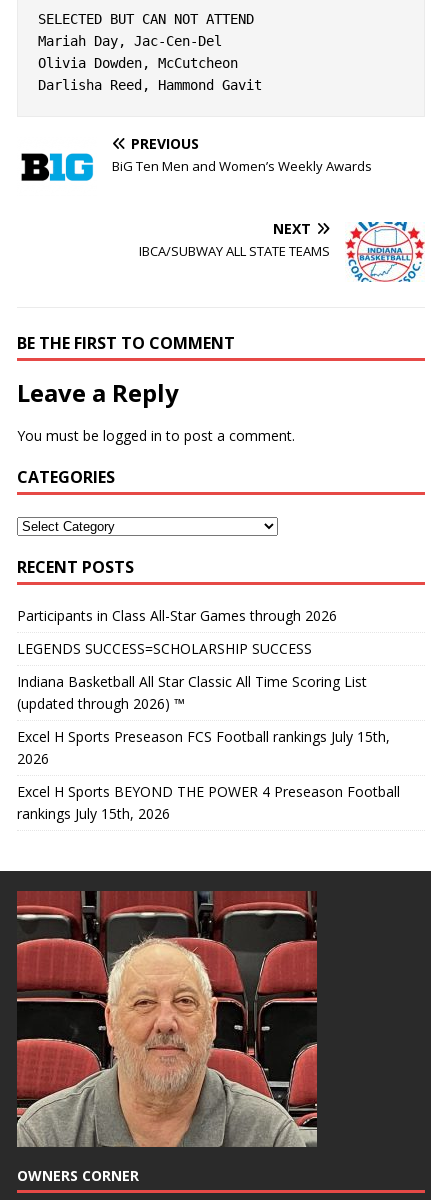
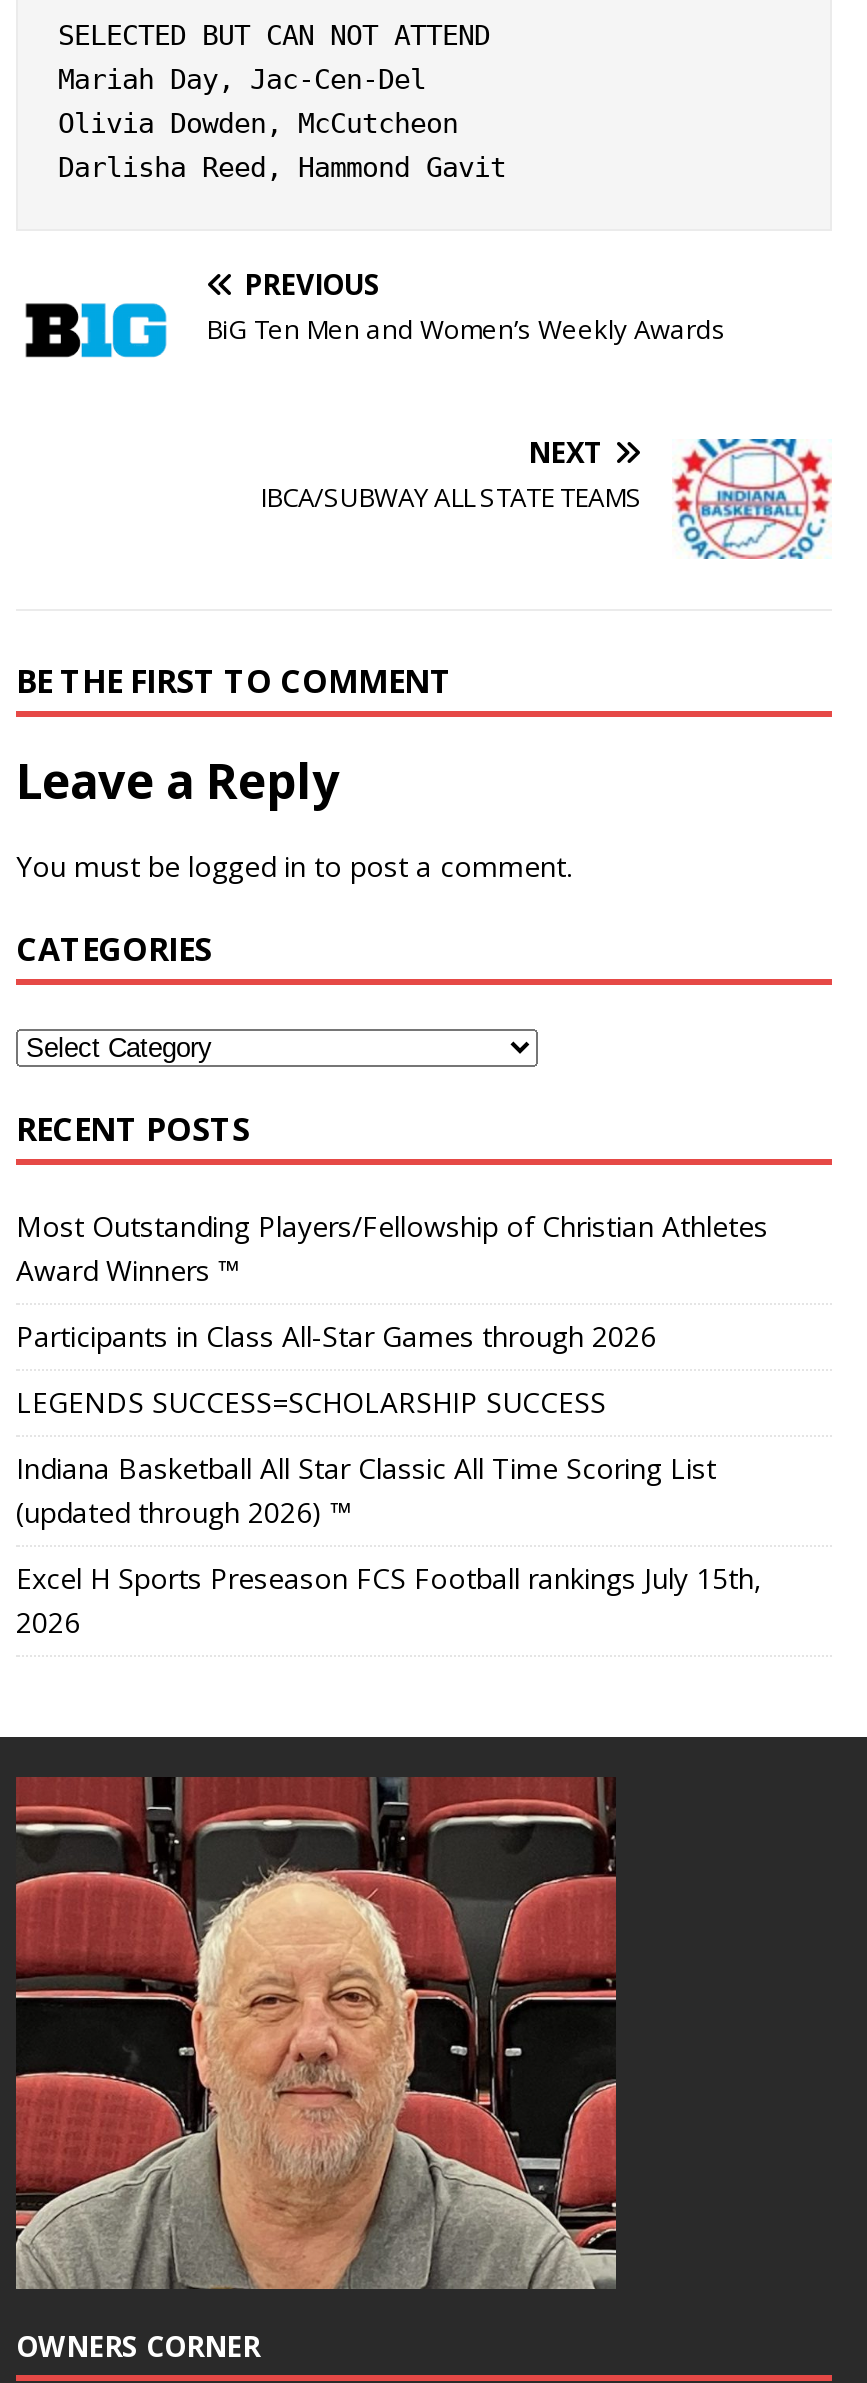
+ Most Outstanding Players/Fellowship of Christian Athletes
+ Award Winners ™

moved down: Participants in Class All-Star Games through 2026 | LEGENDS SUCCESS=SCHOLARSHIP SUCCESS | Indiana Basketball All Star Classic All Time Scoring List | (updated through 2026) ™ | Excel H Sports Preseason FCS Football rankings July 15th, | 2026

- Excel H Sports BEYOND THE POWER 4 Preseason Football
- rankings July 15th, 2026
